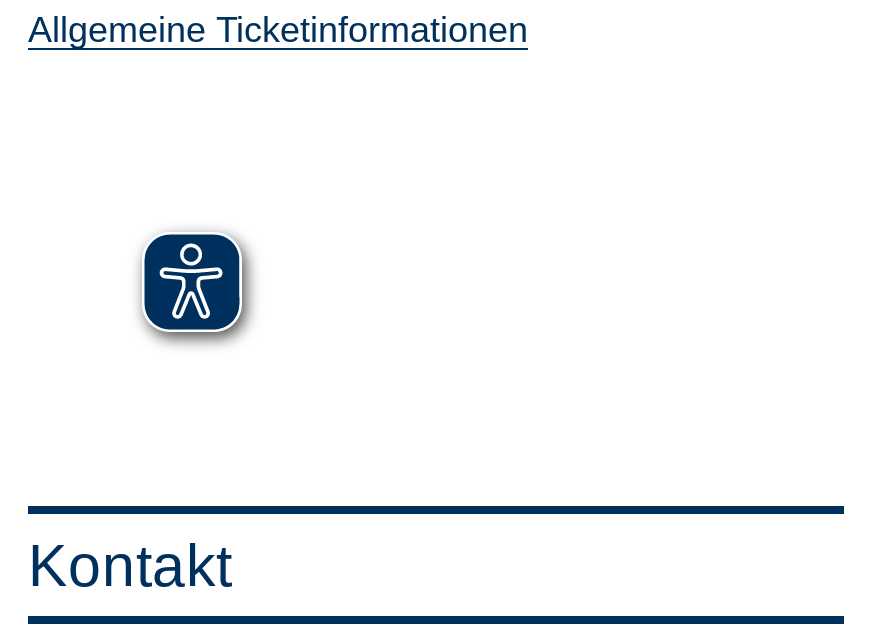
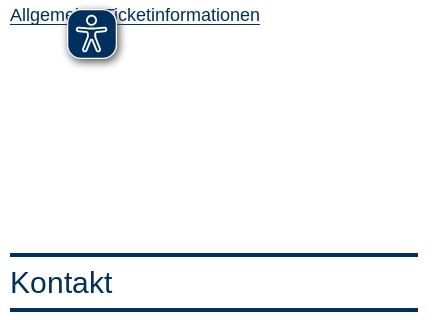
+ [image]

- [image]
